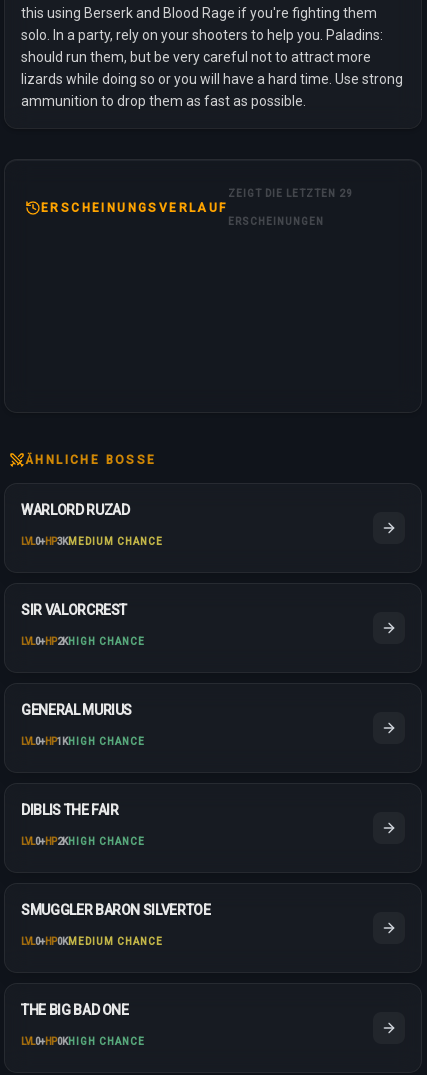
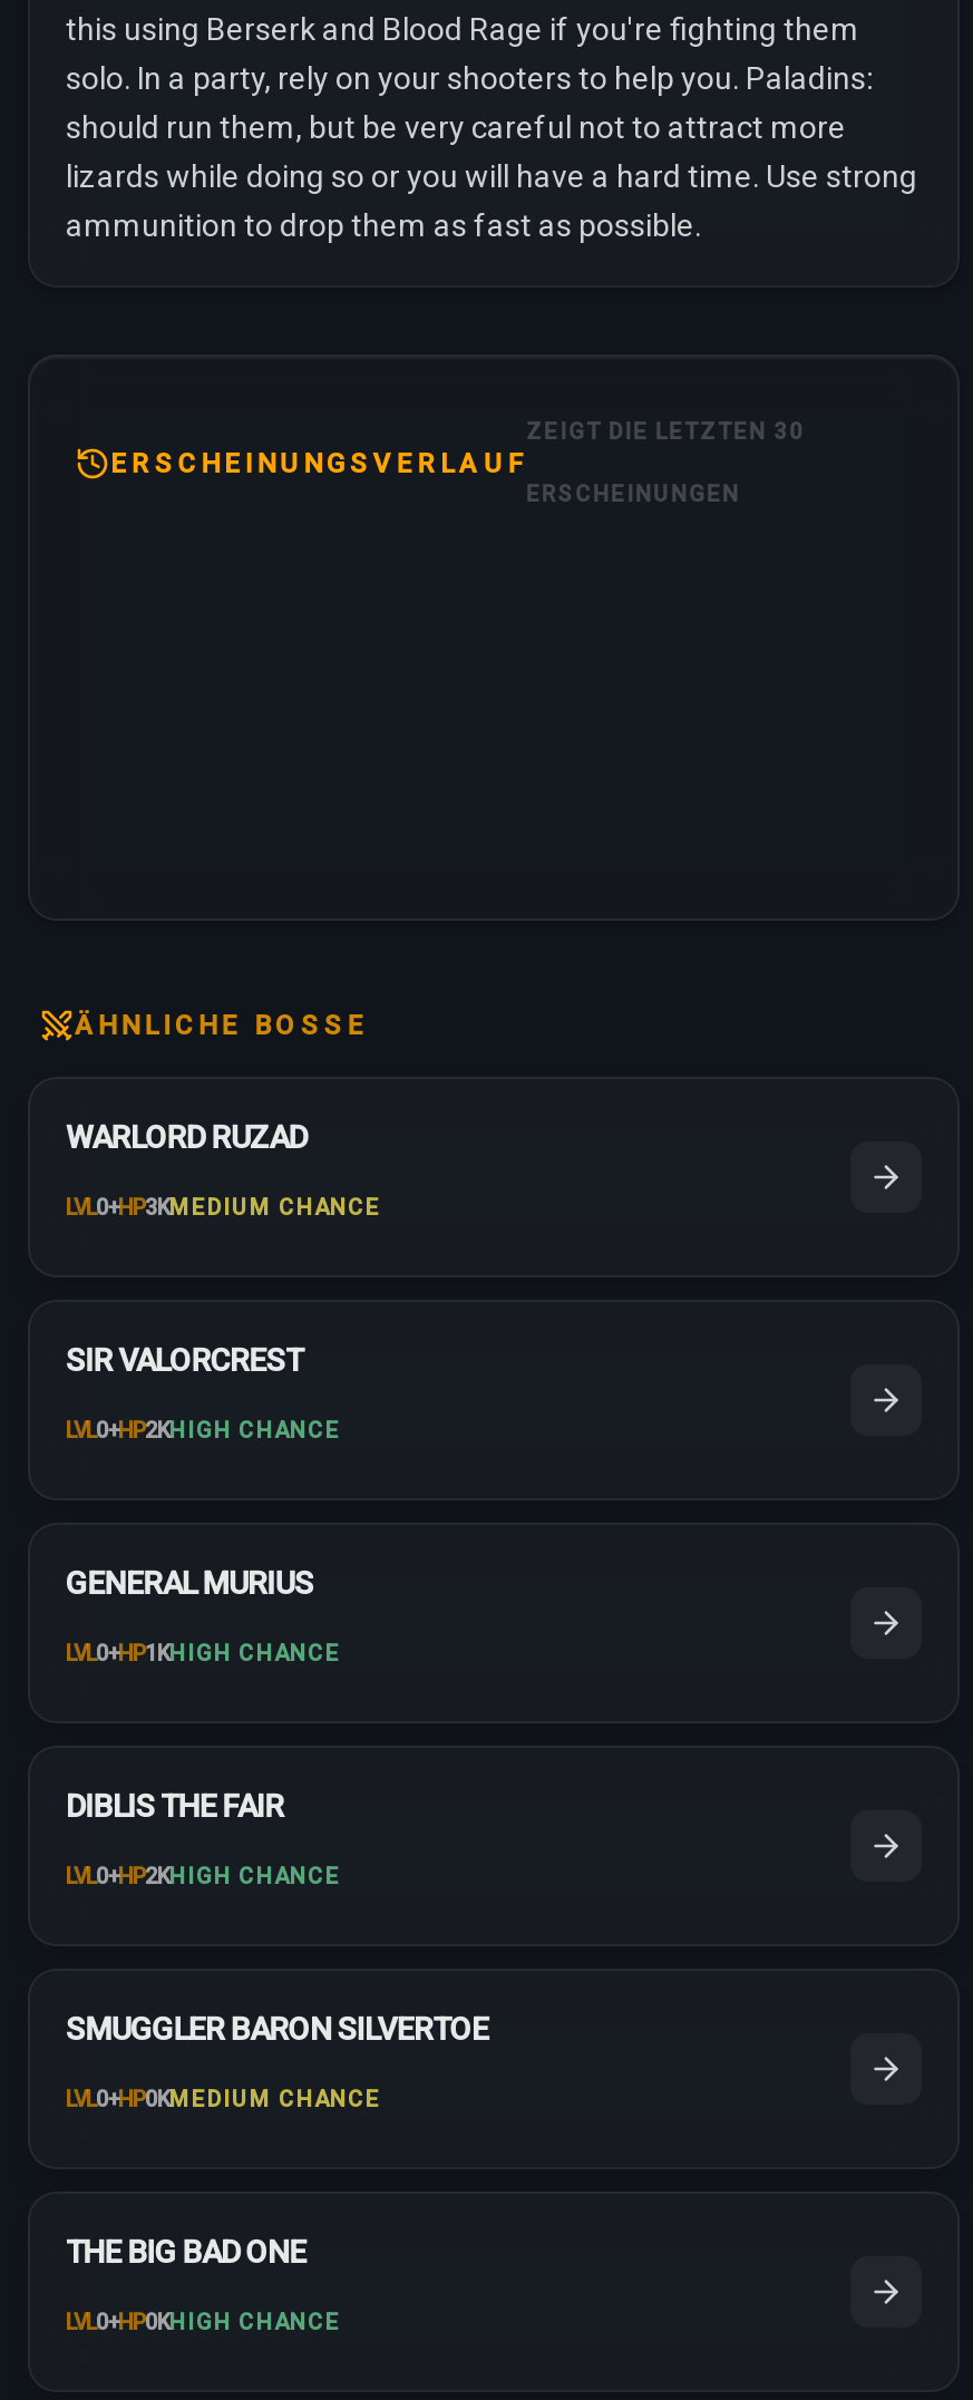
- ZEIGT DIE LETZTEN 29
+ ZEIGT DIE LETZTEN 30
